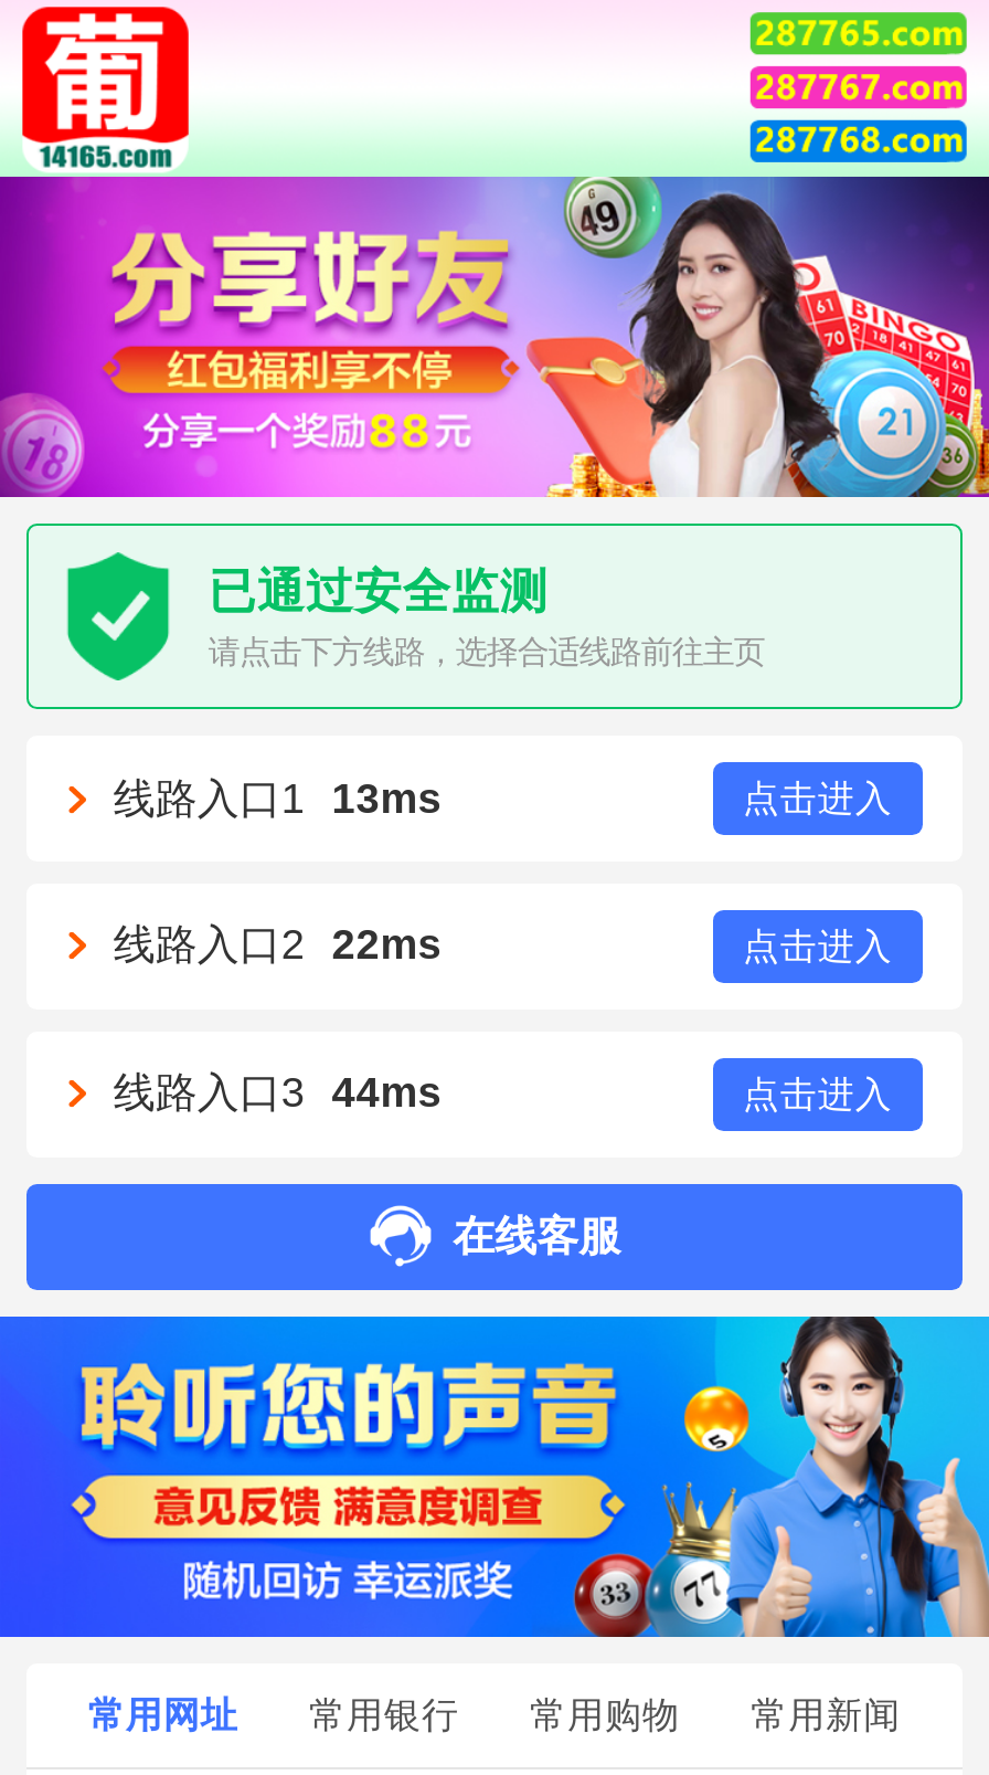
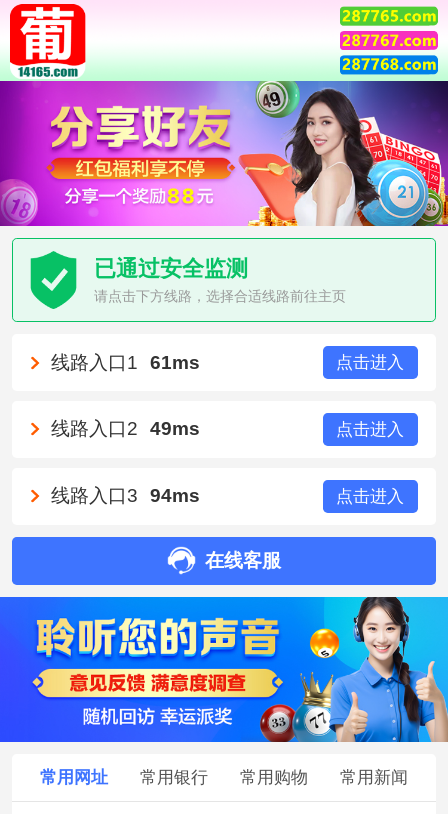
- 线路入口1 13ms
+ 线路入口1 61ms

- 线路入口2 22ms
+ 线路入口2 49ms

- 线路入口3 44ms
+ 线路入口3 94ms
